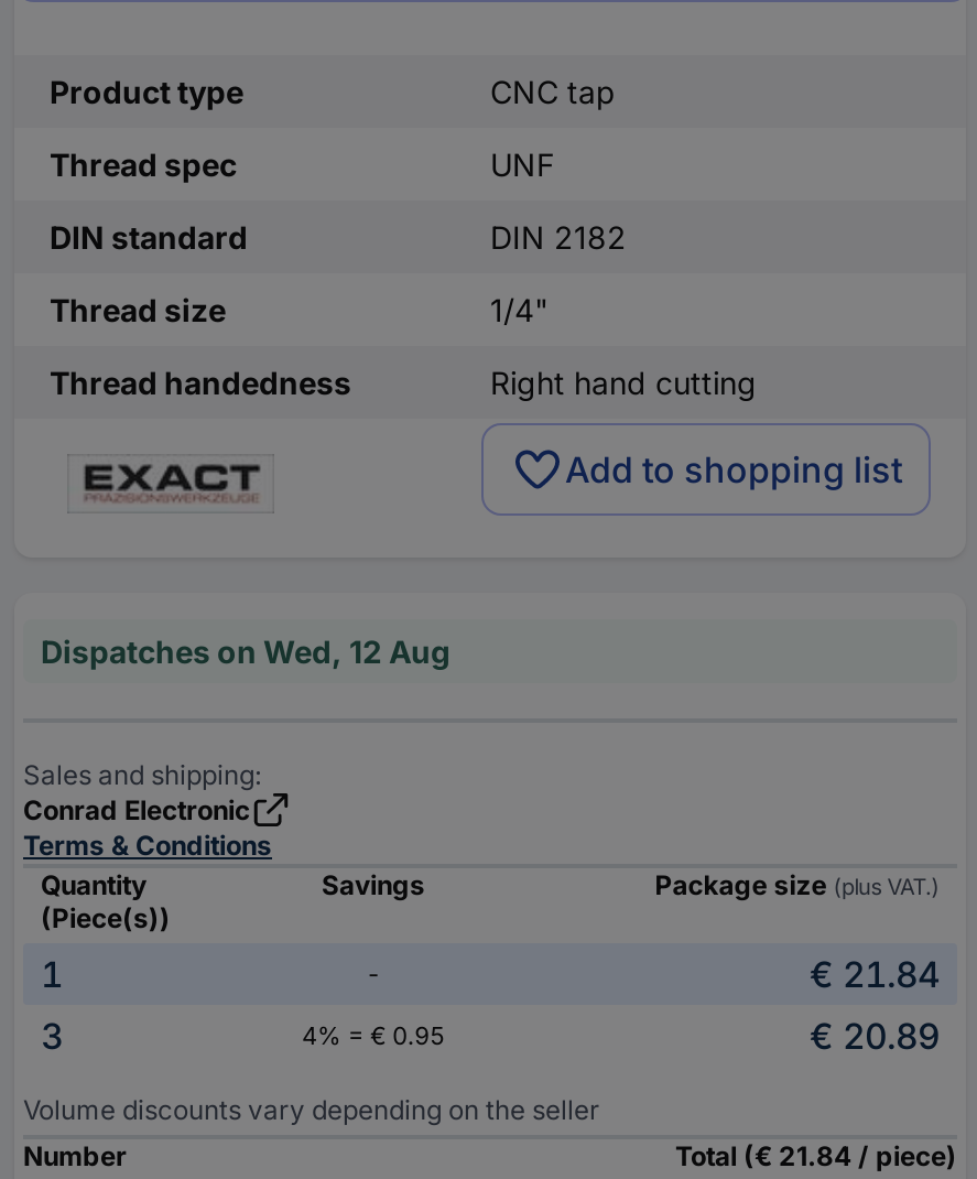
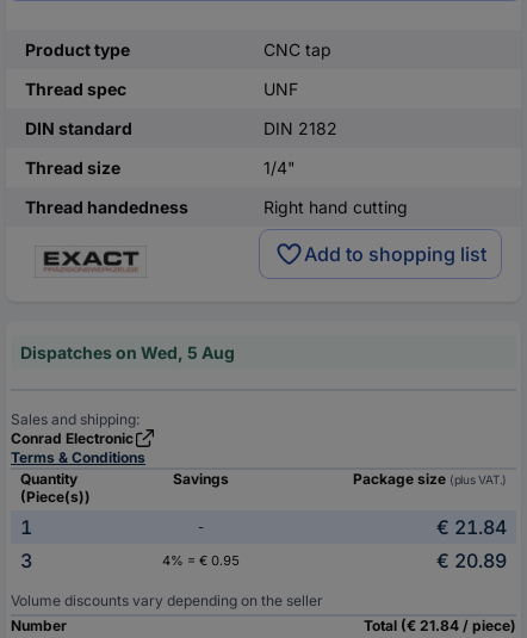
- Dispatches on Wed, 12 Aug
+ Dispatches on Wed, 5 Aug
